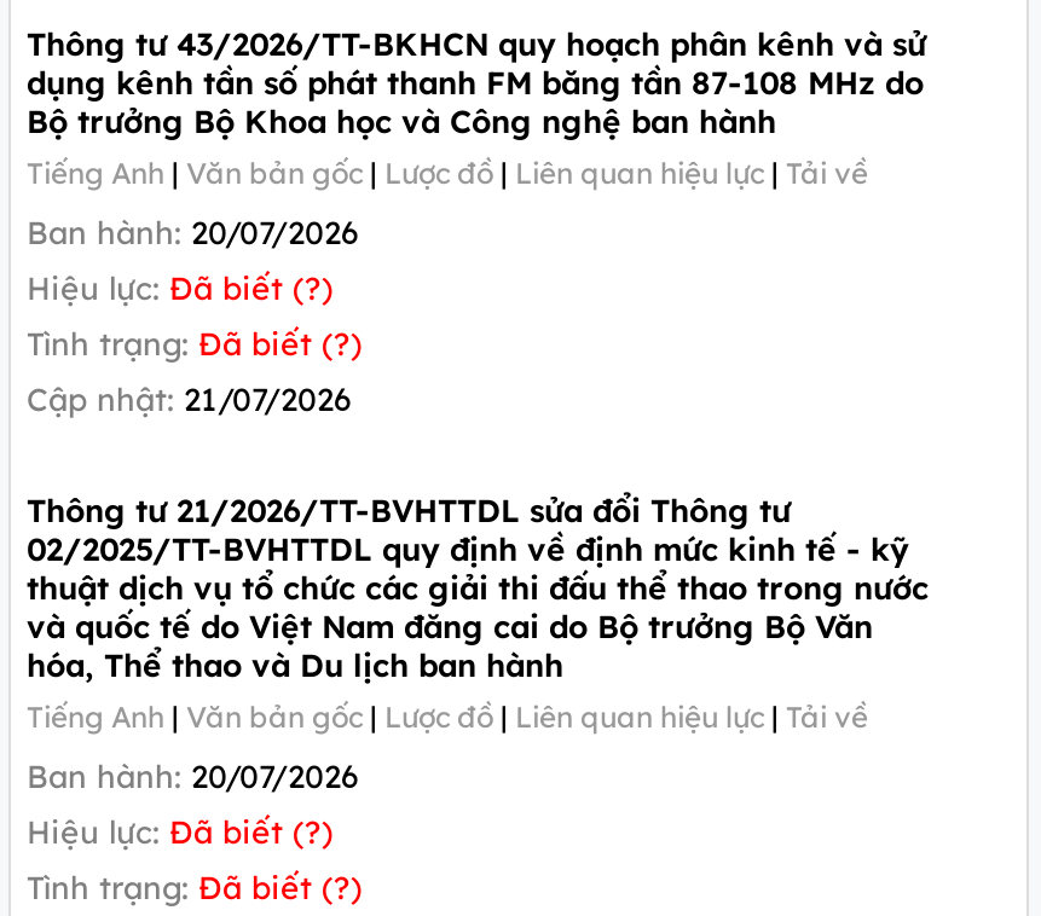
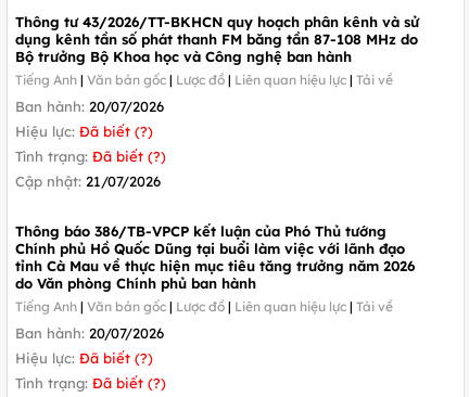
- Thông tư 21/2026/TT-BVHTTDL sửa đổi Thông tư
- 02/2025/TT-BVHTTDL quy định về định mức kinh tế - kỹ
- thuật dịch vụ tổ chức các giải thi đấu thể thao trong nước
- và quốc tế do Việt Nam đăng cai do Bộ trưởng Bộ Văn
- hóa, Thể thao và Du lịch ban hành
+ Thông báo 386/TB-VPCP kết luận của Phó Thủ tướng
+ Chính phủ Hồ Quốc Dũng tại buổi làm việc với lãnh đạo
+ tỉnh Cà Mau về thực hiện mục tiêu tăng trưởng năm 2026
+ do Văn phòng Chính phủ ban hành
